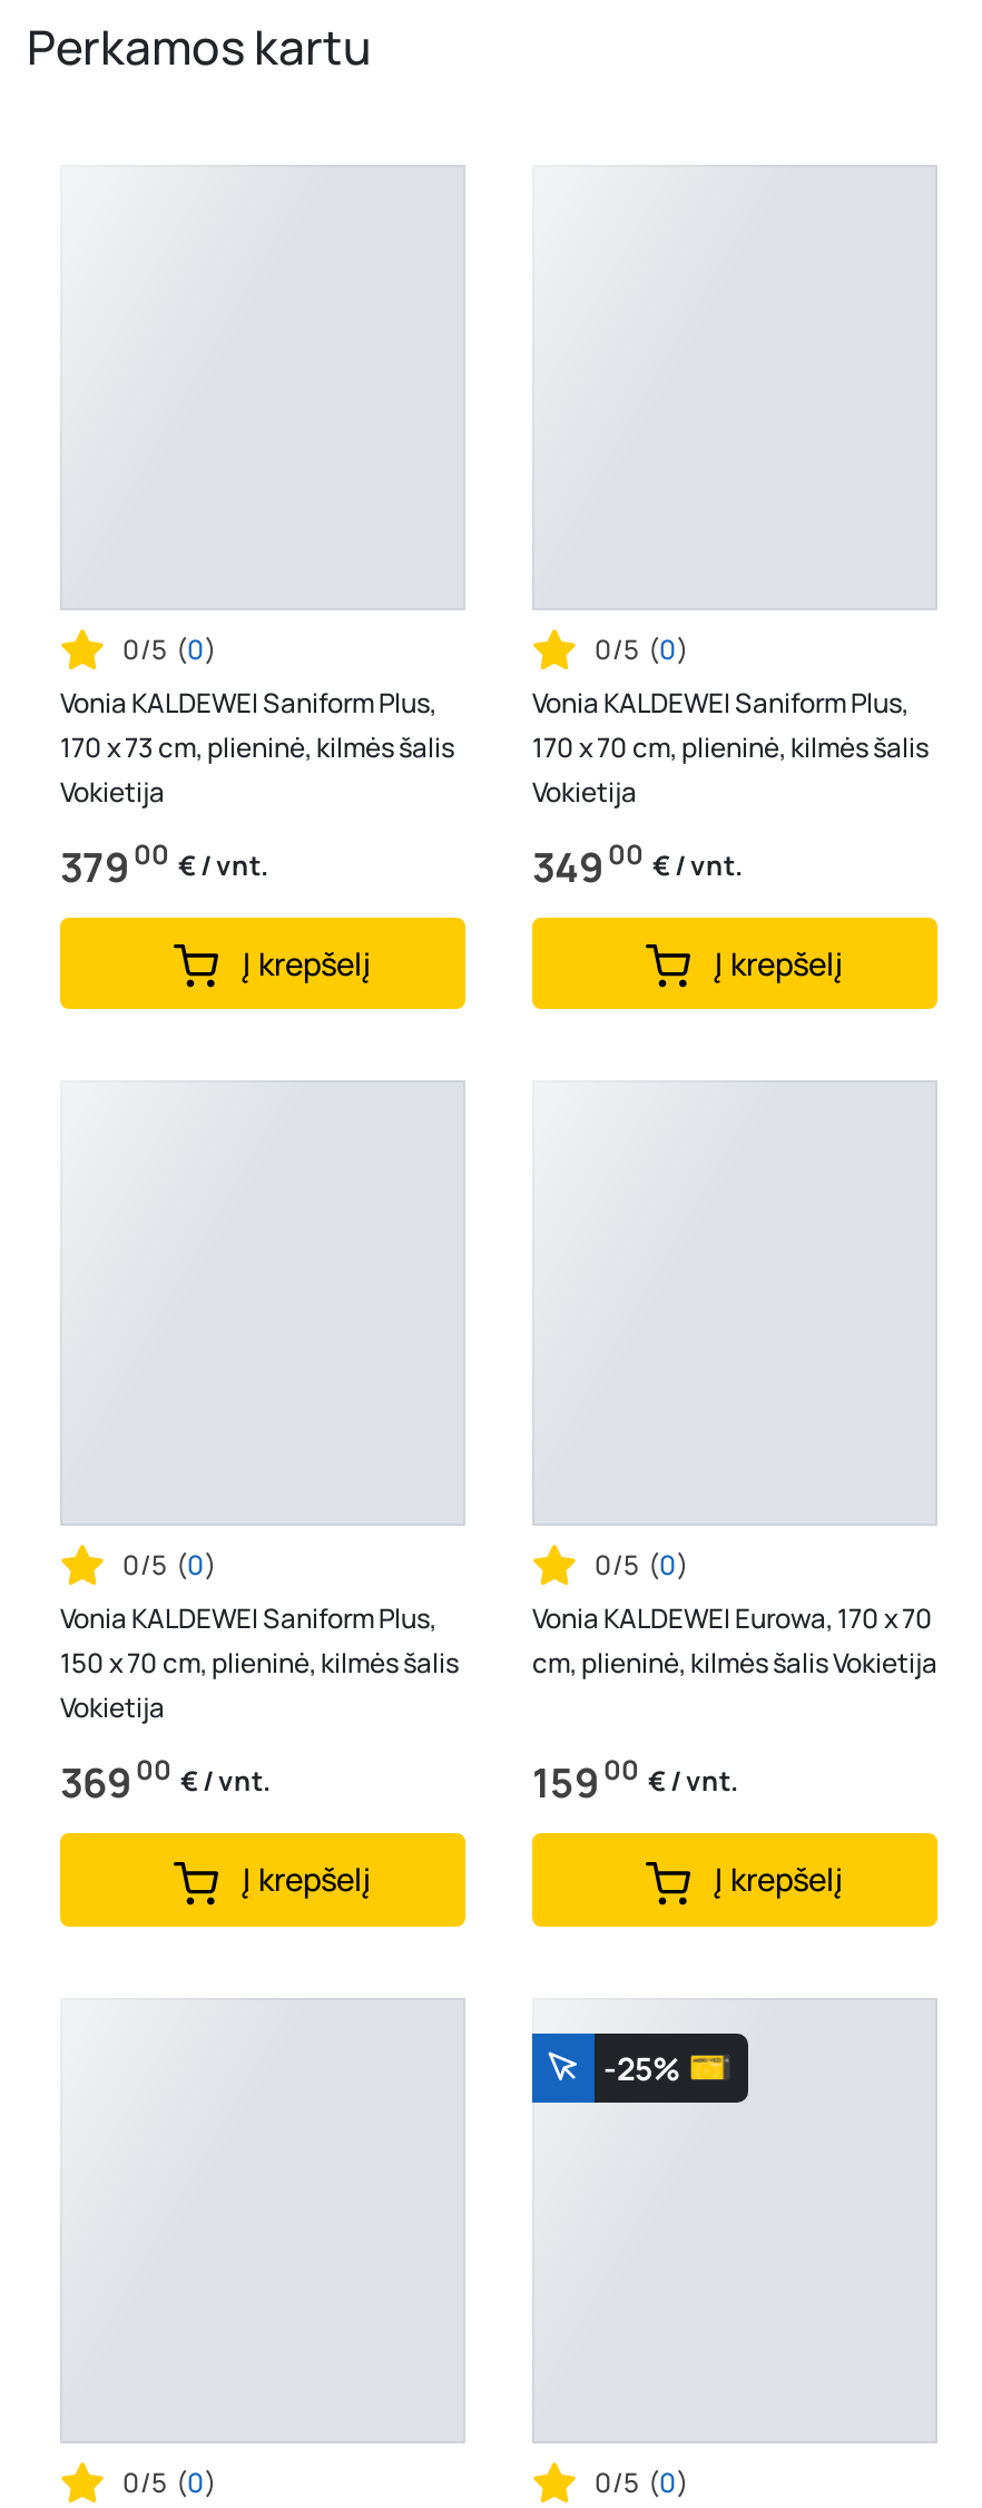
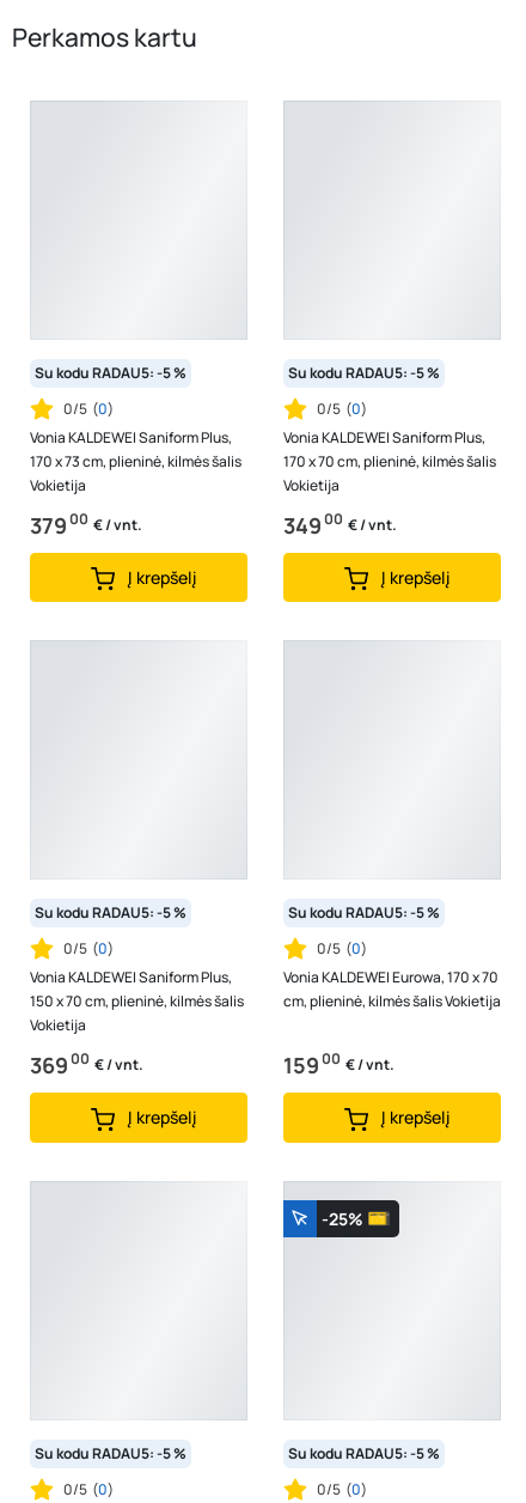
+ Su kodu RADAU5: -5 %

+ Su kodu RADAU5: -5 %

+ Su kodu RADAU5: -5 %

+ Su kodu RADAU5: -5 %

+ Su kodu RADAU5: -5 %

+ Su kodu RADAU5: -5 %
